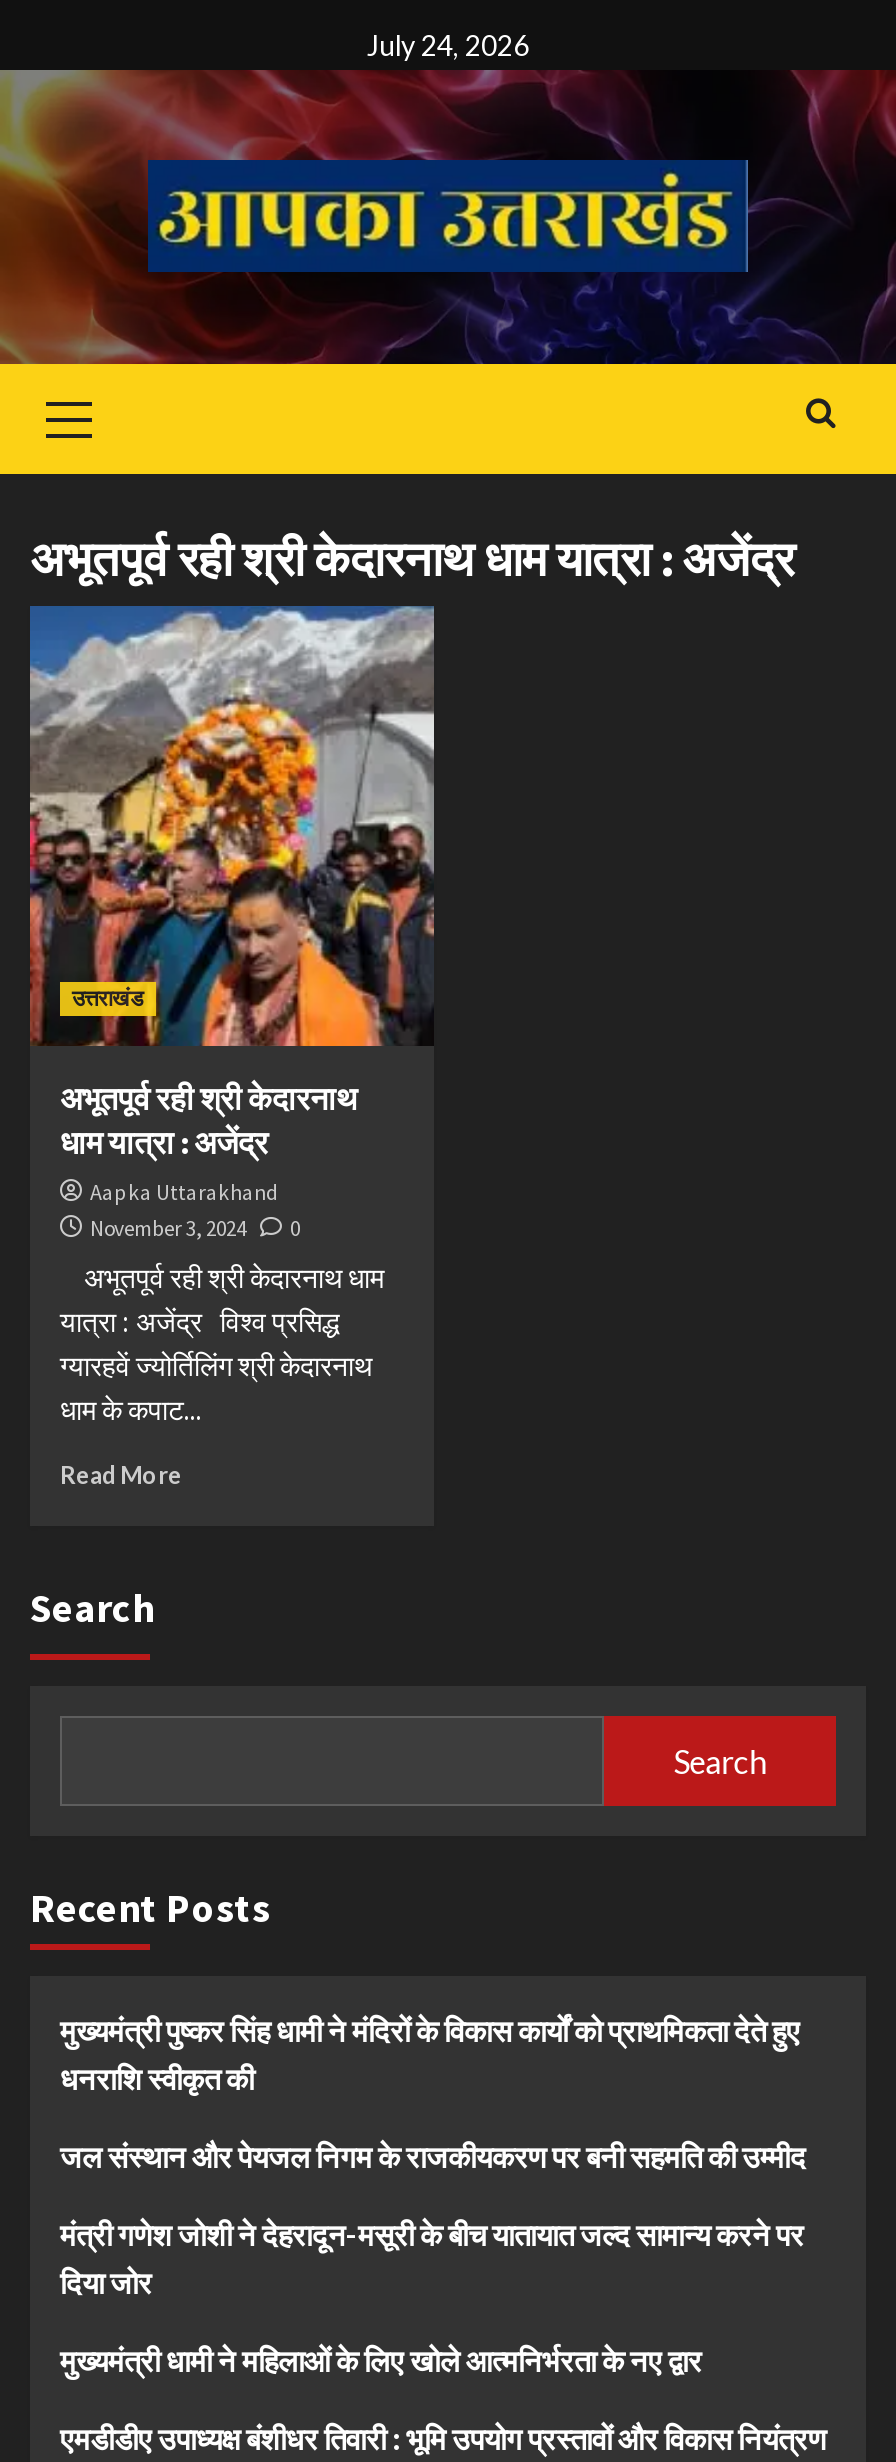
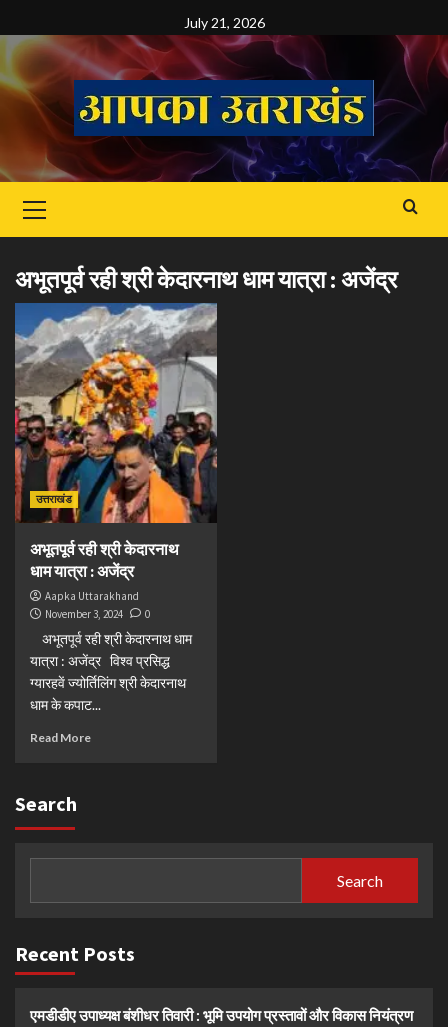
- July 24, 2026
+ July 21, 2026

- मुख्यमंत्री पुष्कर सिंह धामी ने मंदिरों के विकास कार्यों को प्राथमिकता देते हुए
- धनराशि स्वीकृत की
- जल संस्थान और पेयजल निगम के राजकीयकरण पर बनी सहमति की उम्मीद
- मंत्री गणेश जोशी ने देहरादून-मसूरी के बीच यातायात जल्द सामान्य करने पर
- दिया जोर
- मुख्यमंत्री धामी ने महिलाओं के लिए खोले आत्मनिर्भरता के नए द्वार
